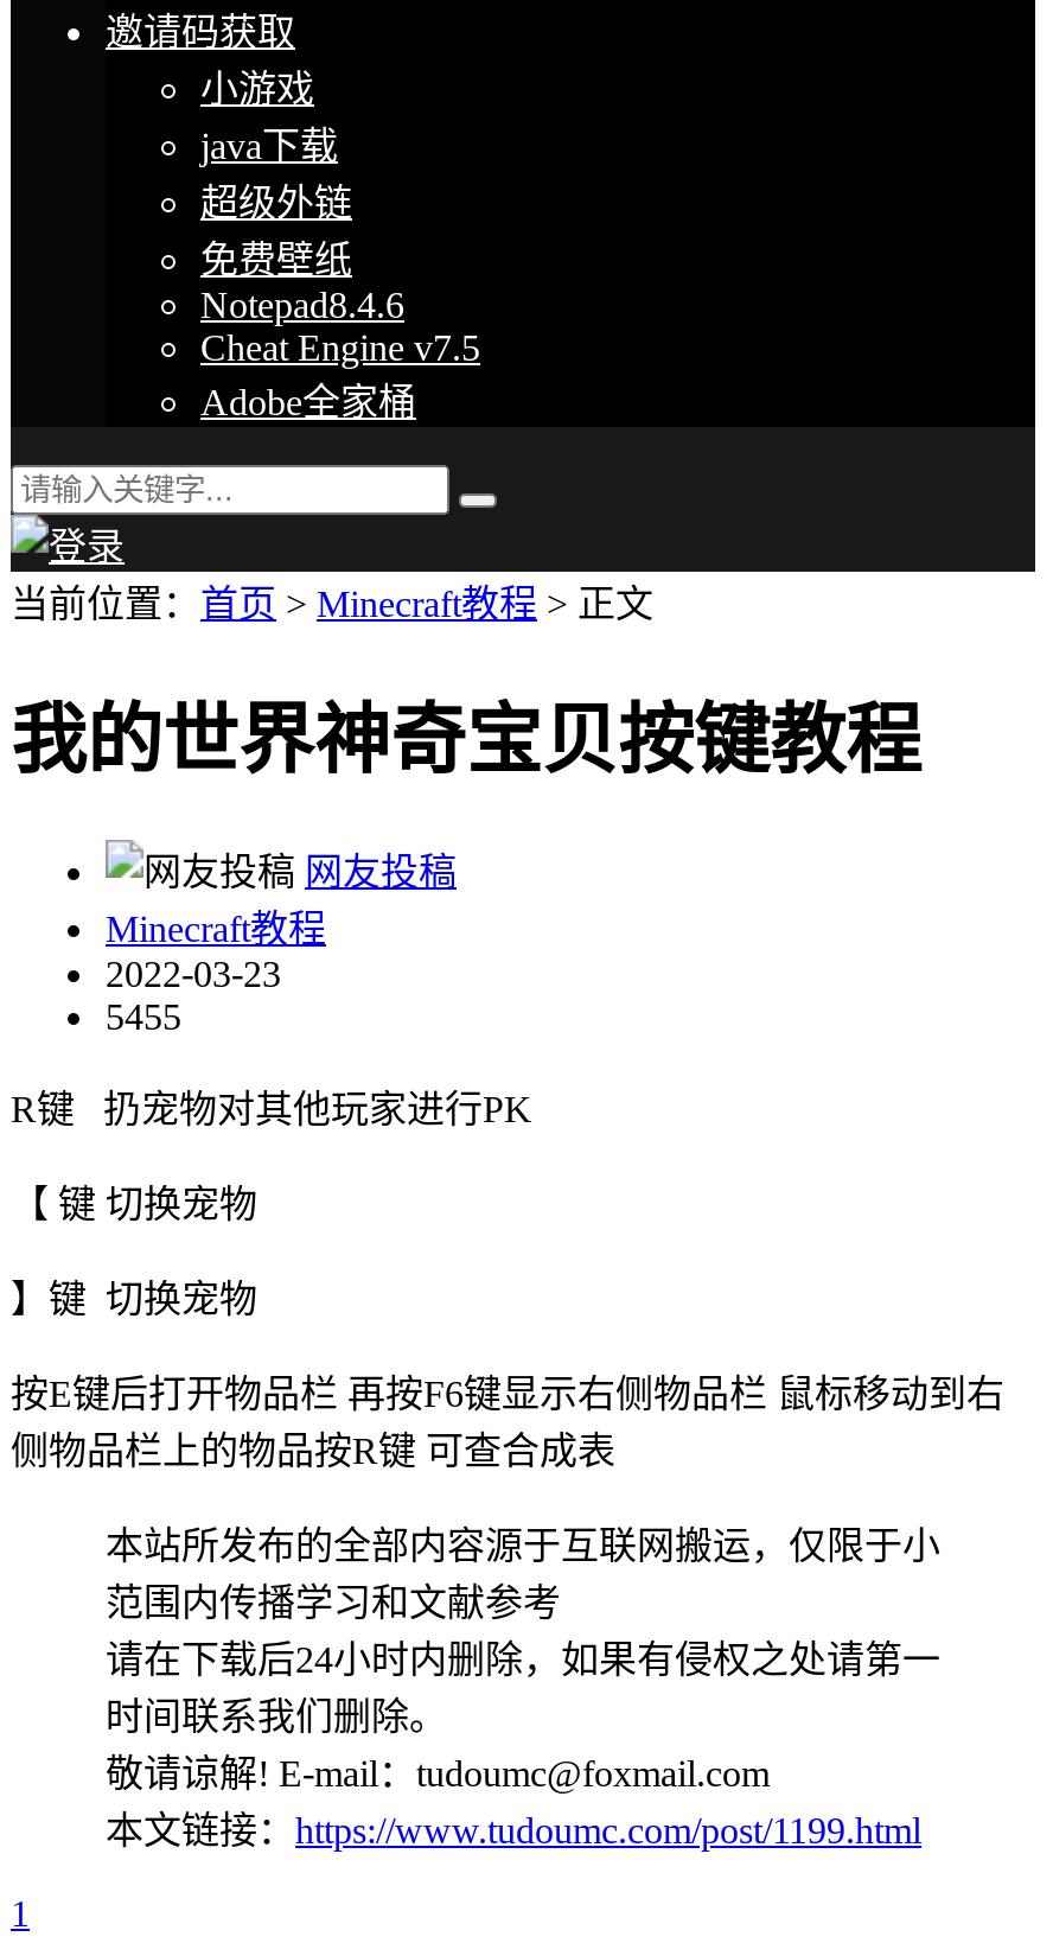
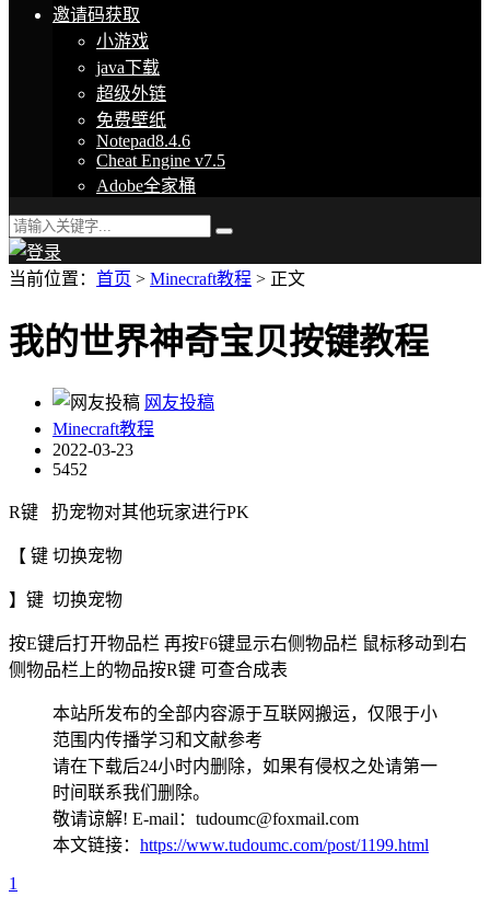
- 5455
+ 5452
